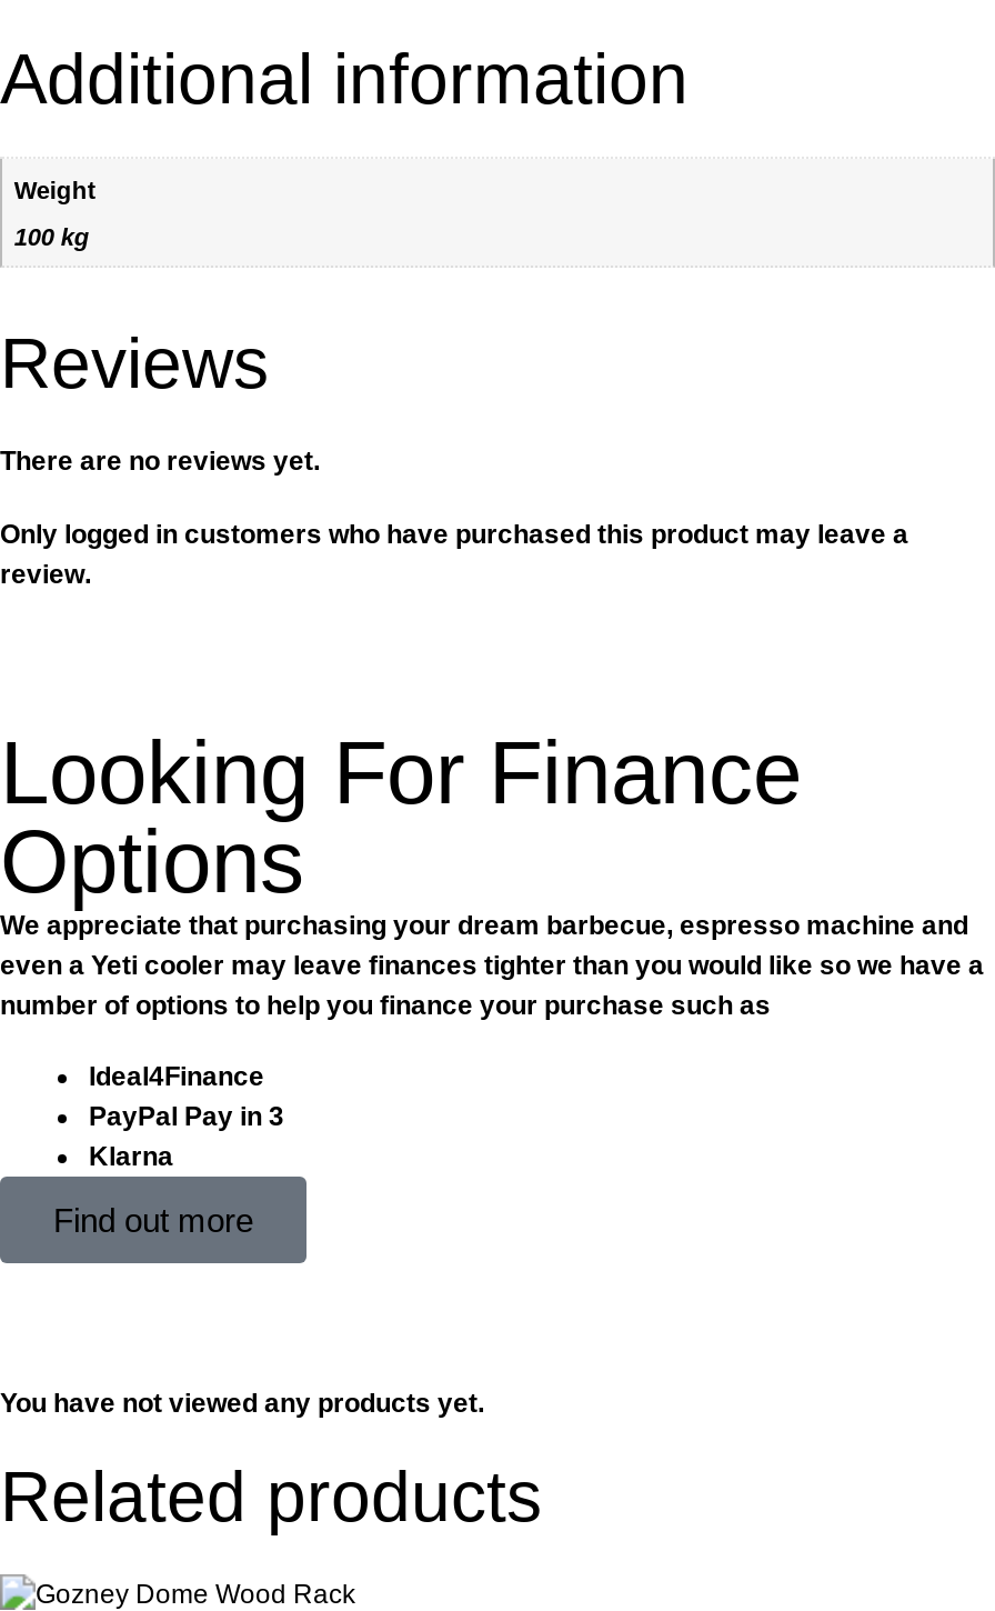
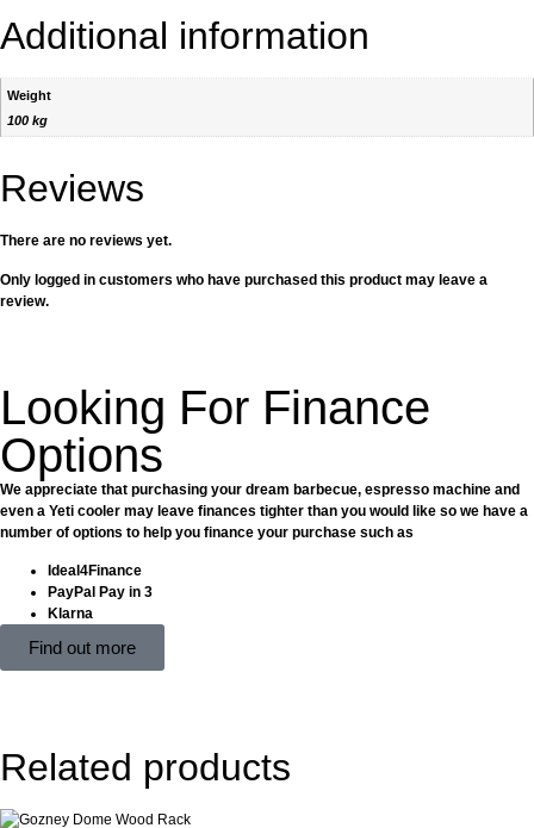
- You have not viewed any products yet.
